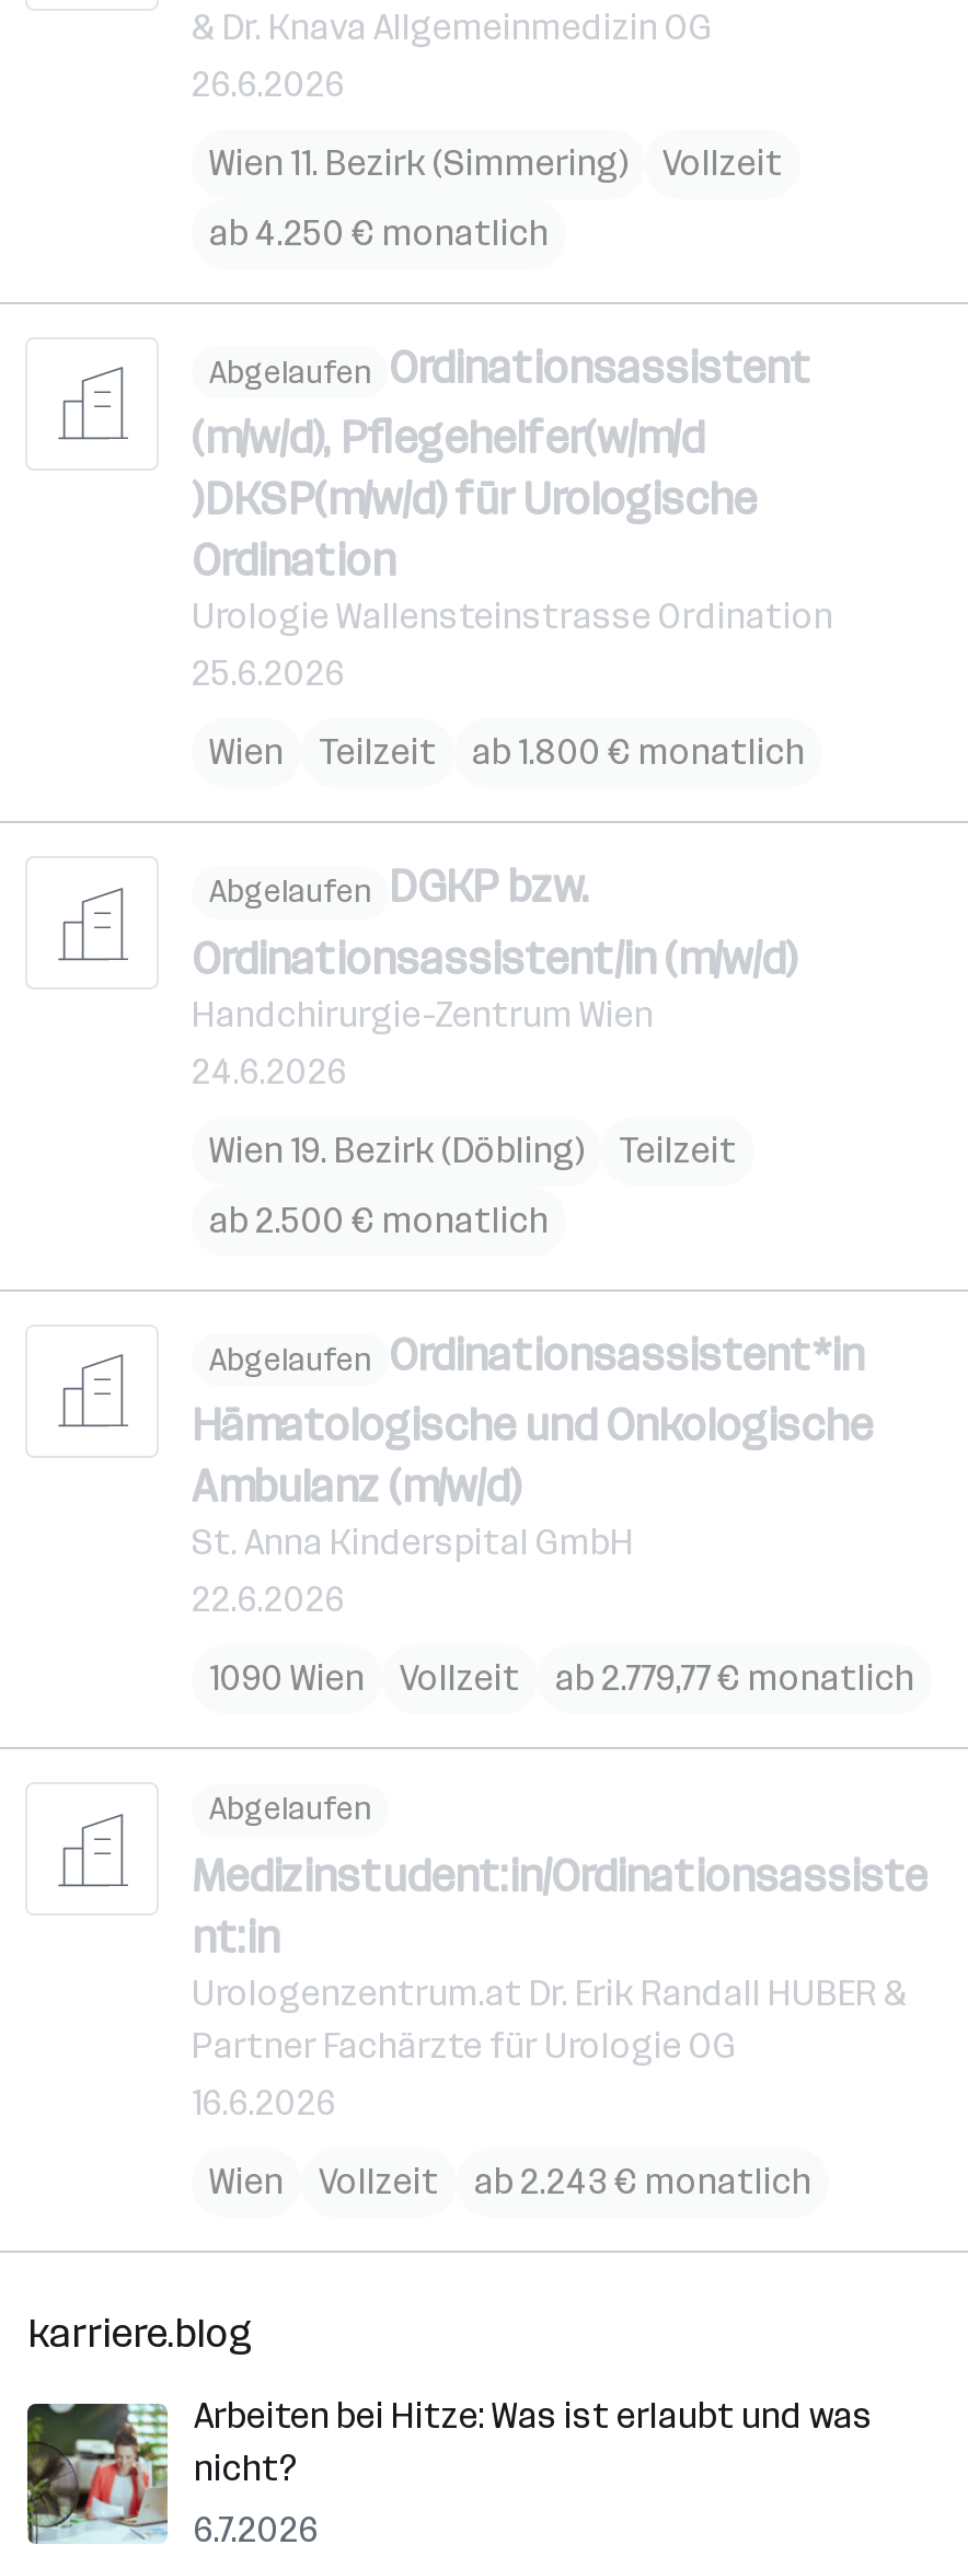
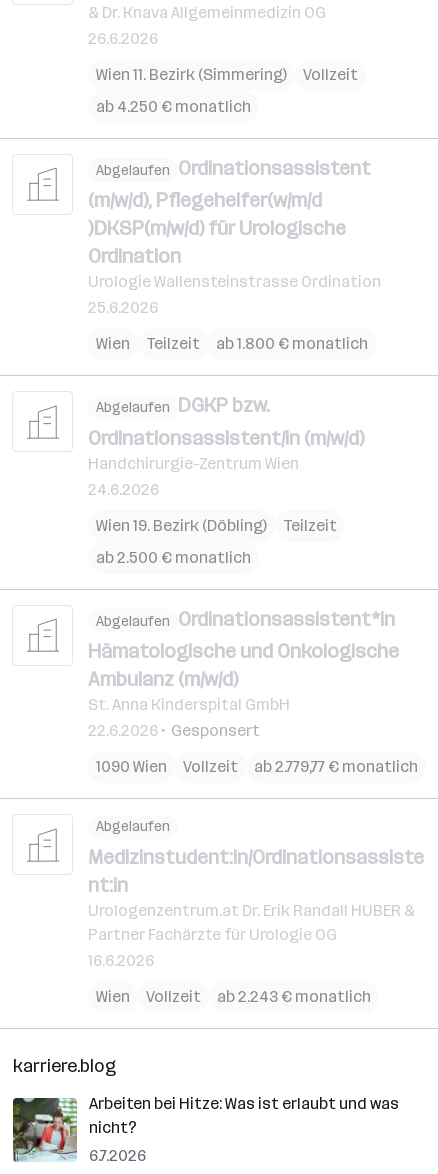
+ Gesponsert
